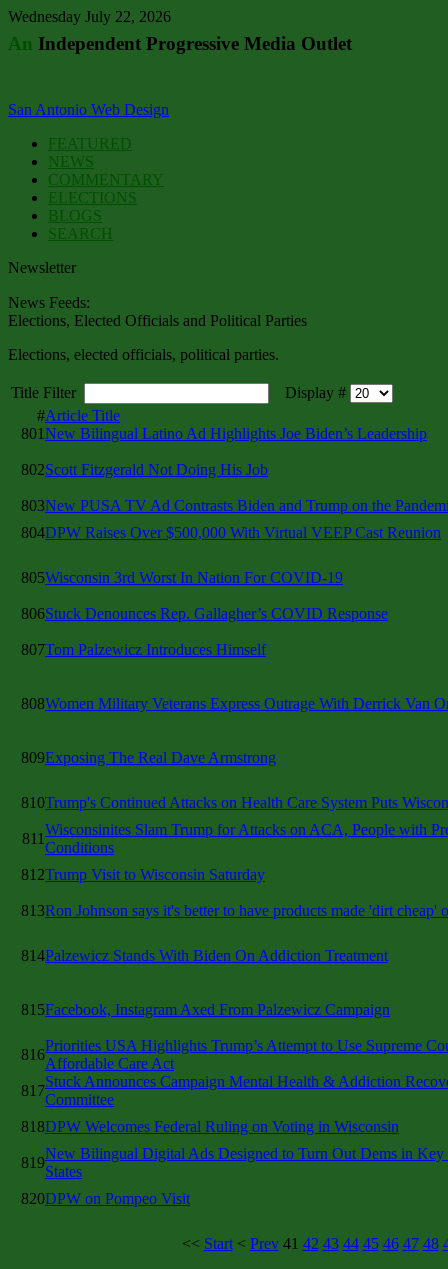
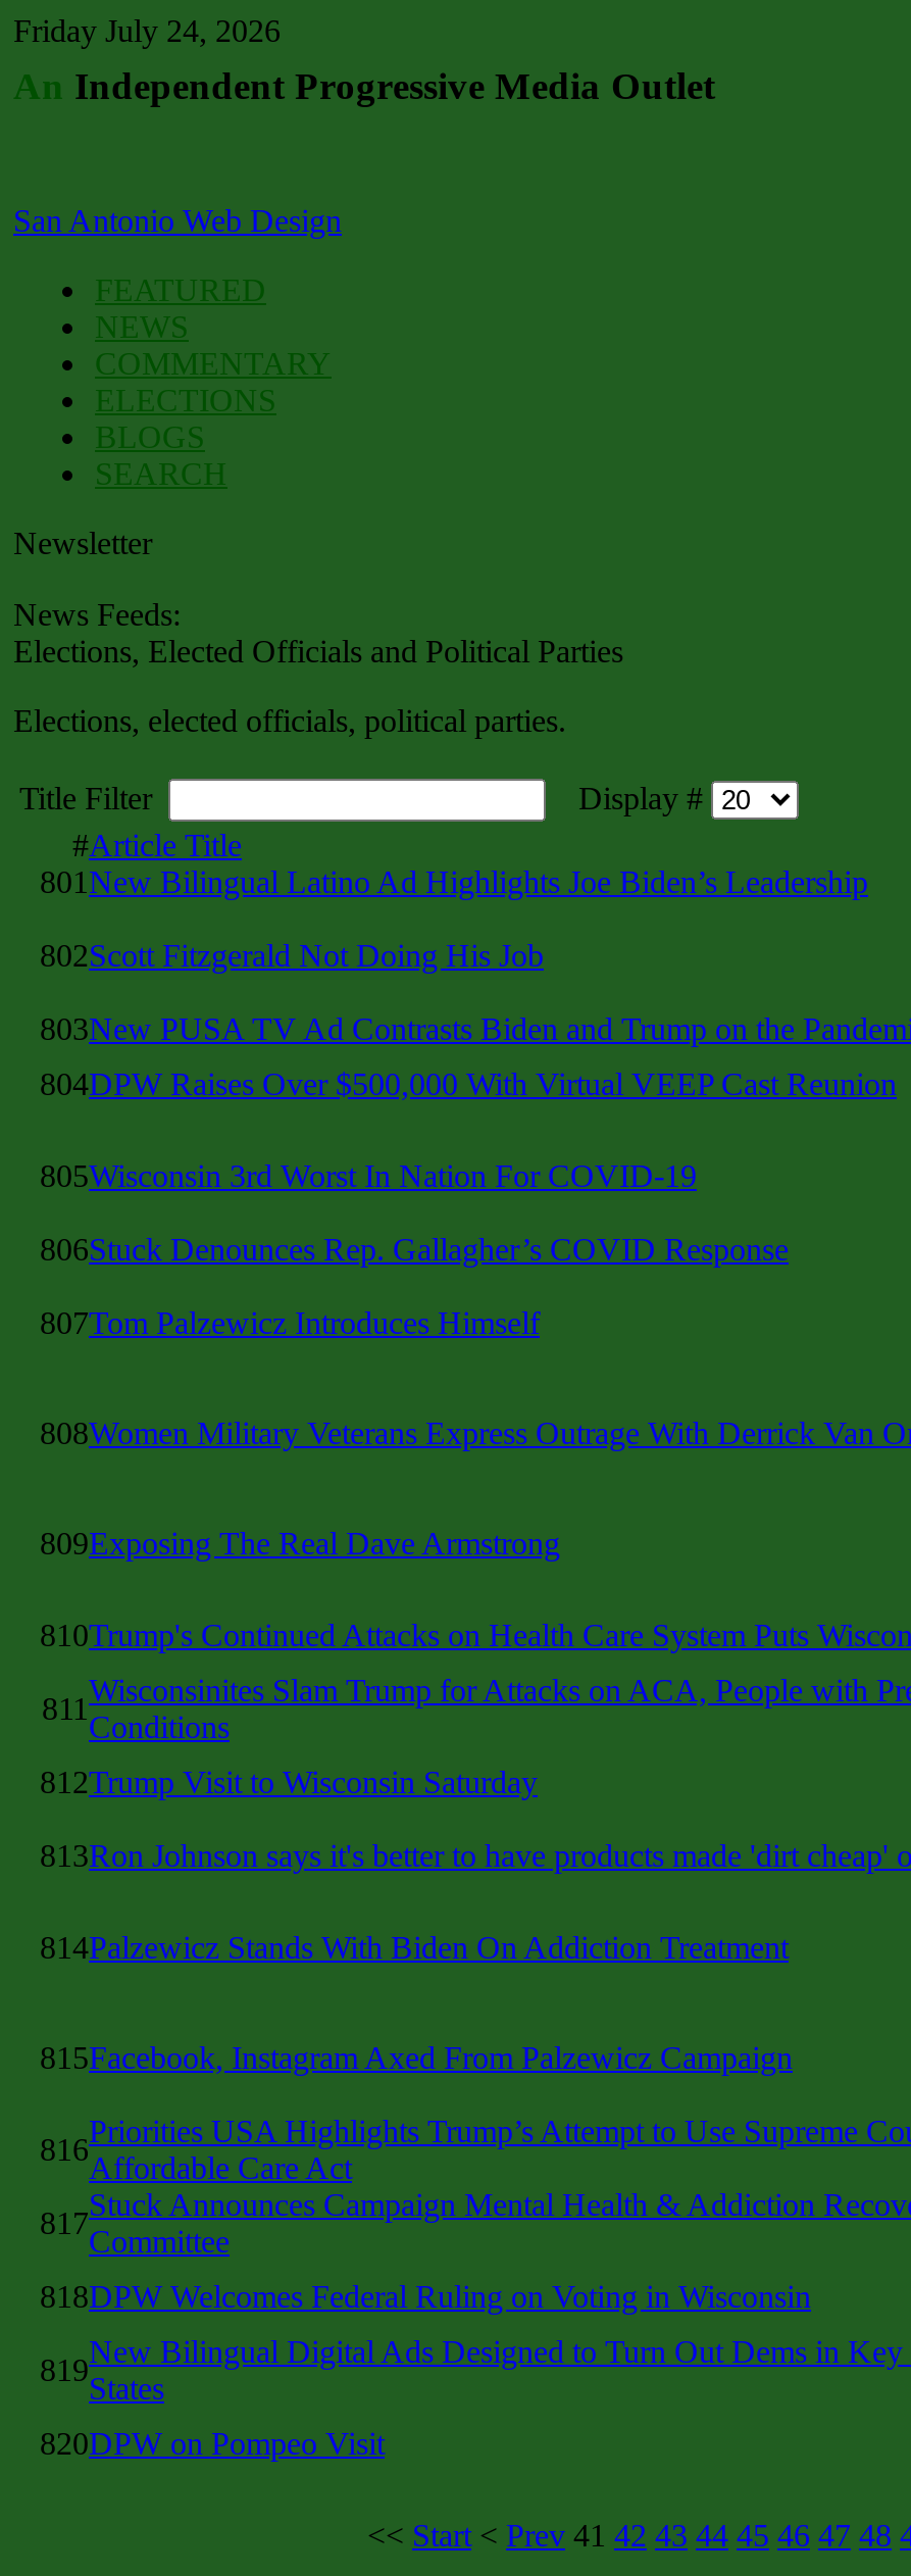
- Wednesday July 22, 2026
+ Friday July 24, 2026
